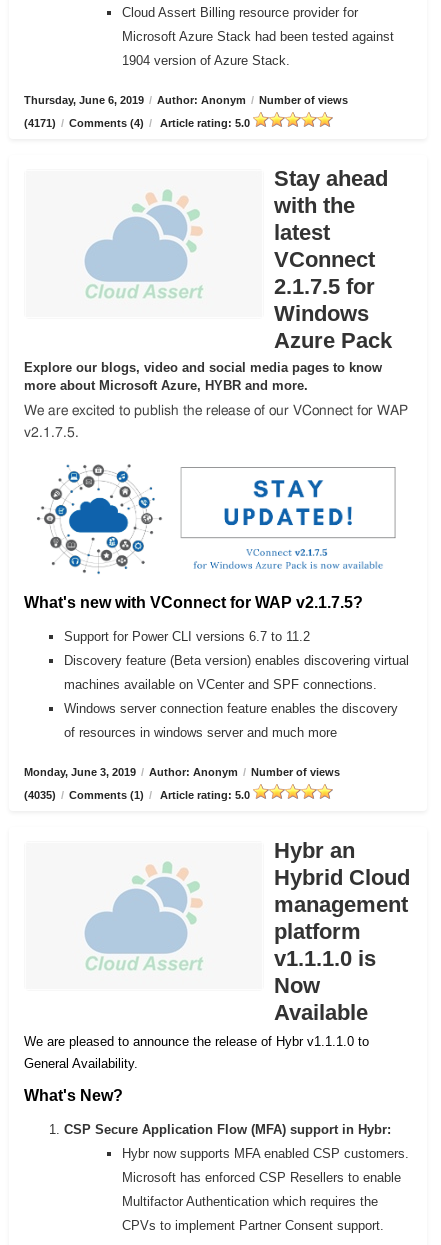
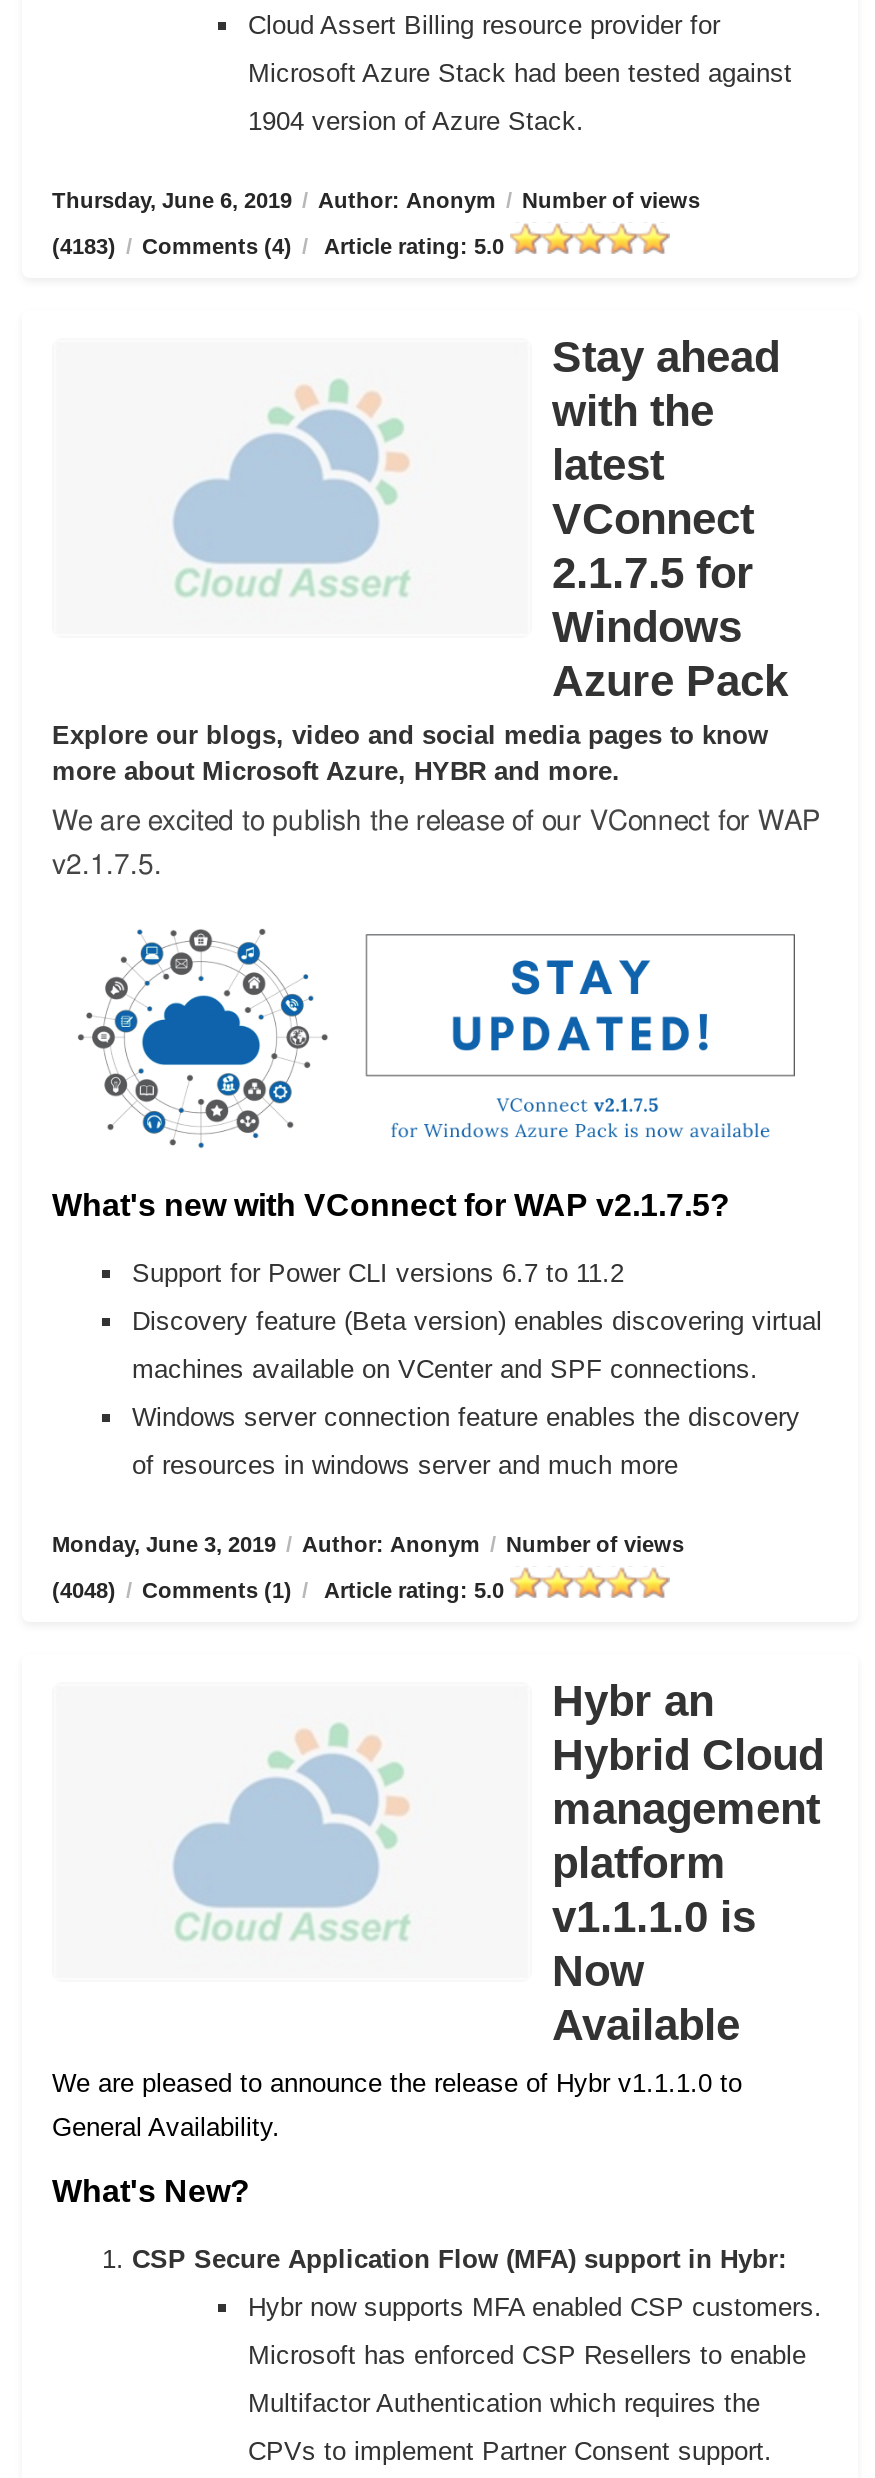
- (4171) / Comments (4) / Article rating: 5.0
+ (4183) / Comments (4) / Article rating: 5.0

- (4035) / Comments (1) / Article rating: 5.0
+ (4048) / Comments (1) / Article rating: 5.0
